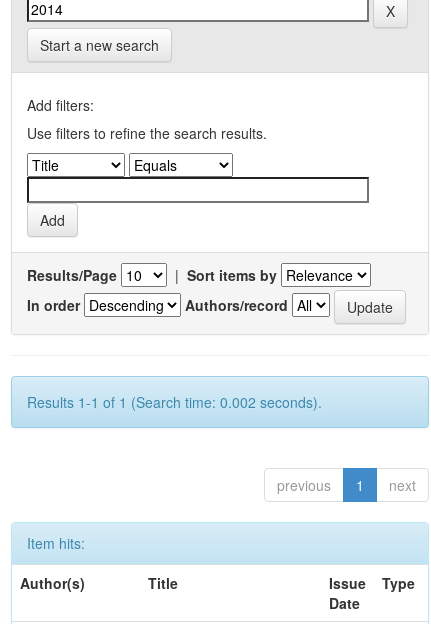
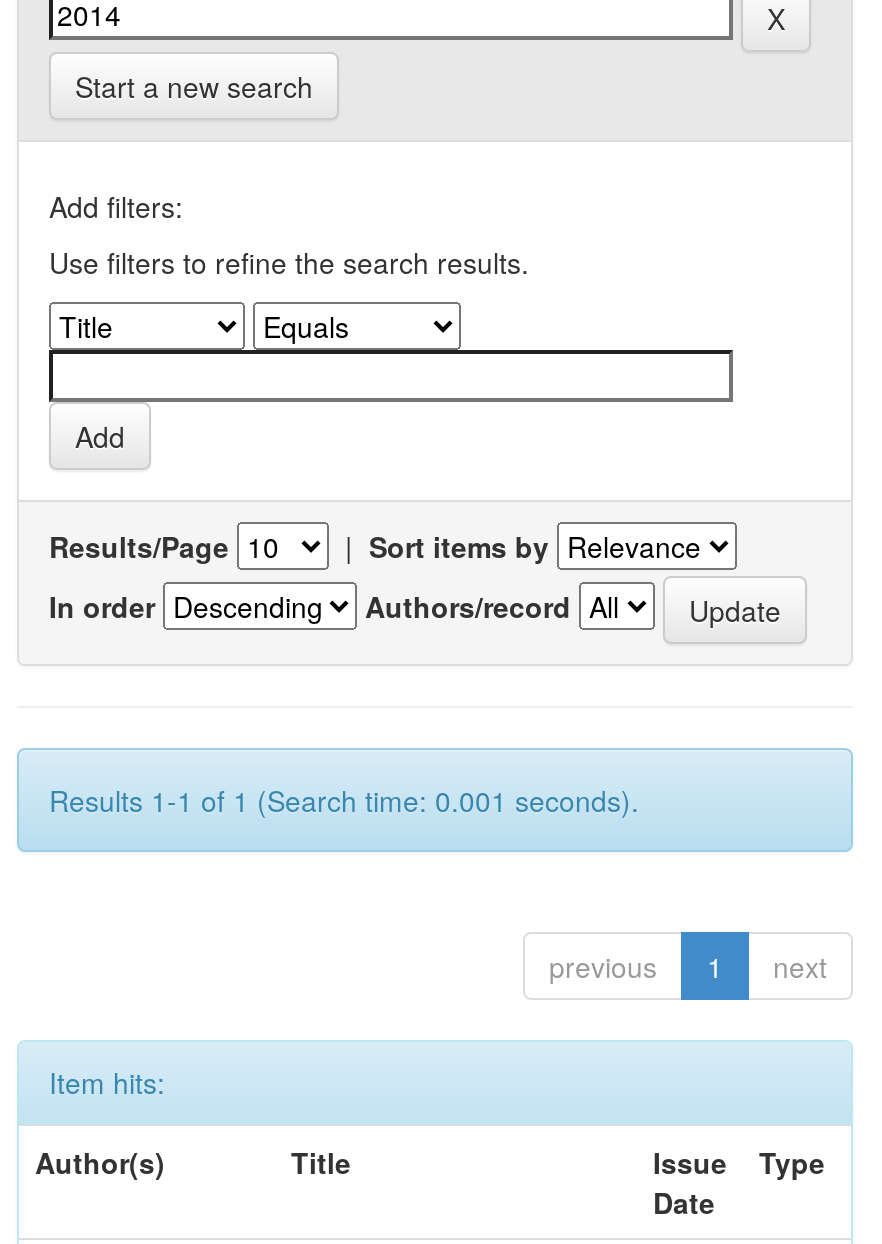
- Results 1-1 of 1 (Search time: 0.002 seconds).
+ Results 1-1 of 1 (Search time: 0.001 seconds).
